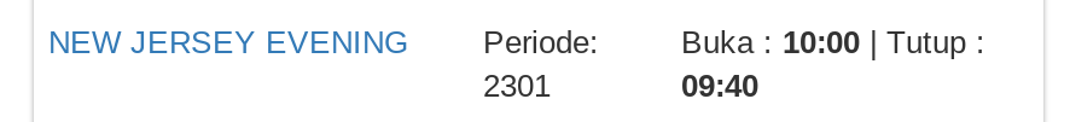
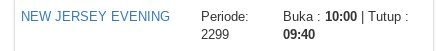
- 2301
+ 2299
